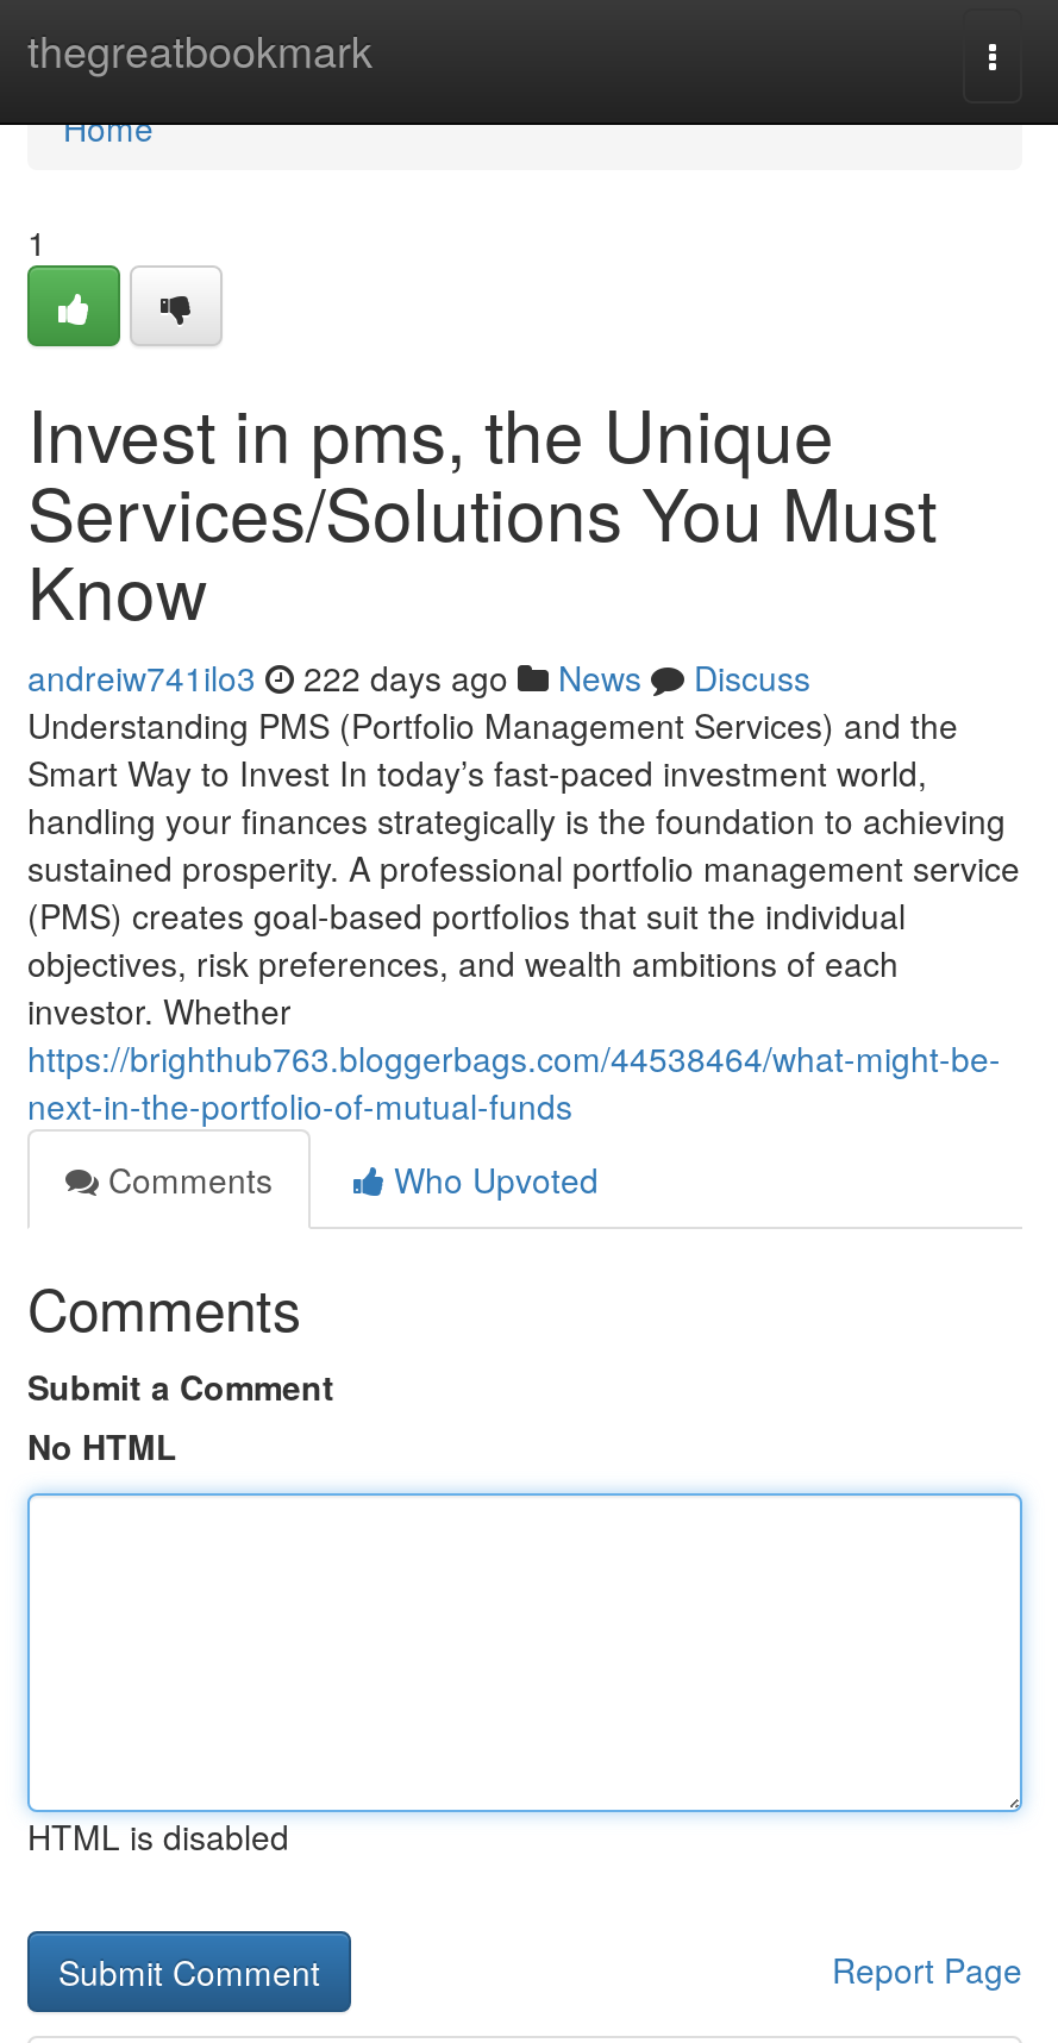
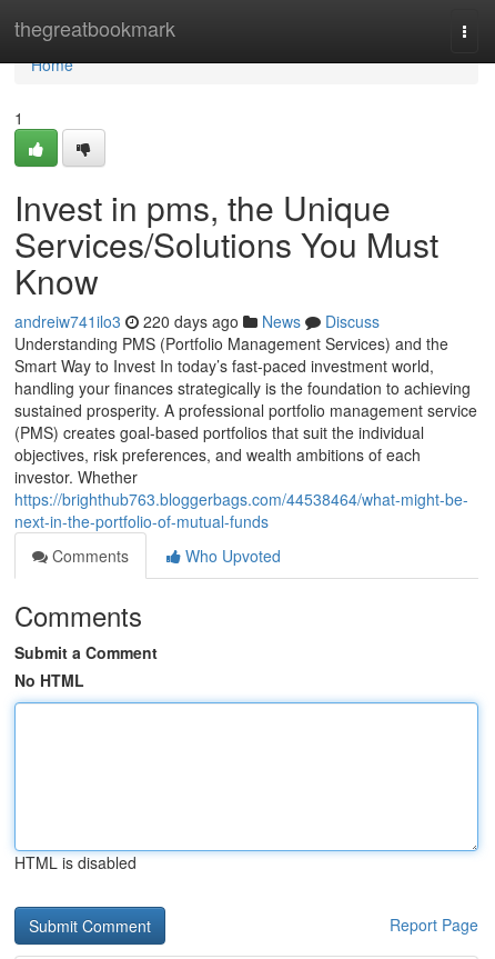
- andreiw741ilo3 222 days ago News Discuss
+ andreiw741ilo3 220 days ago News Discuss
